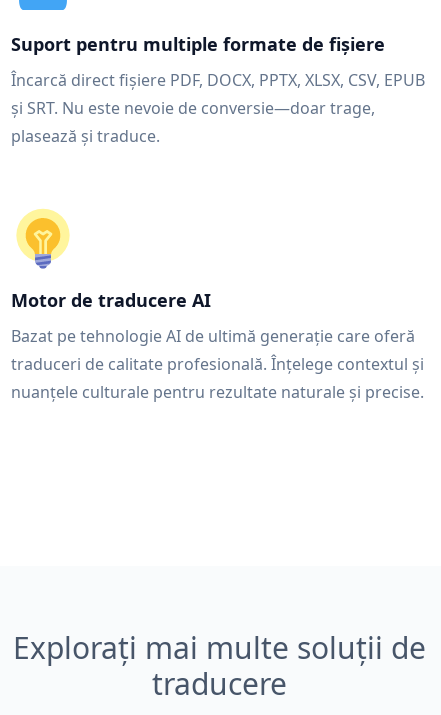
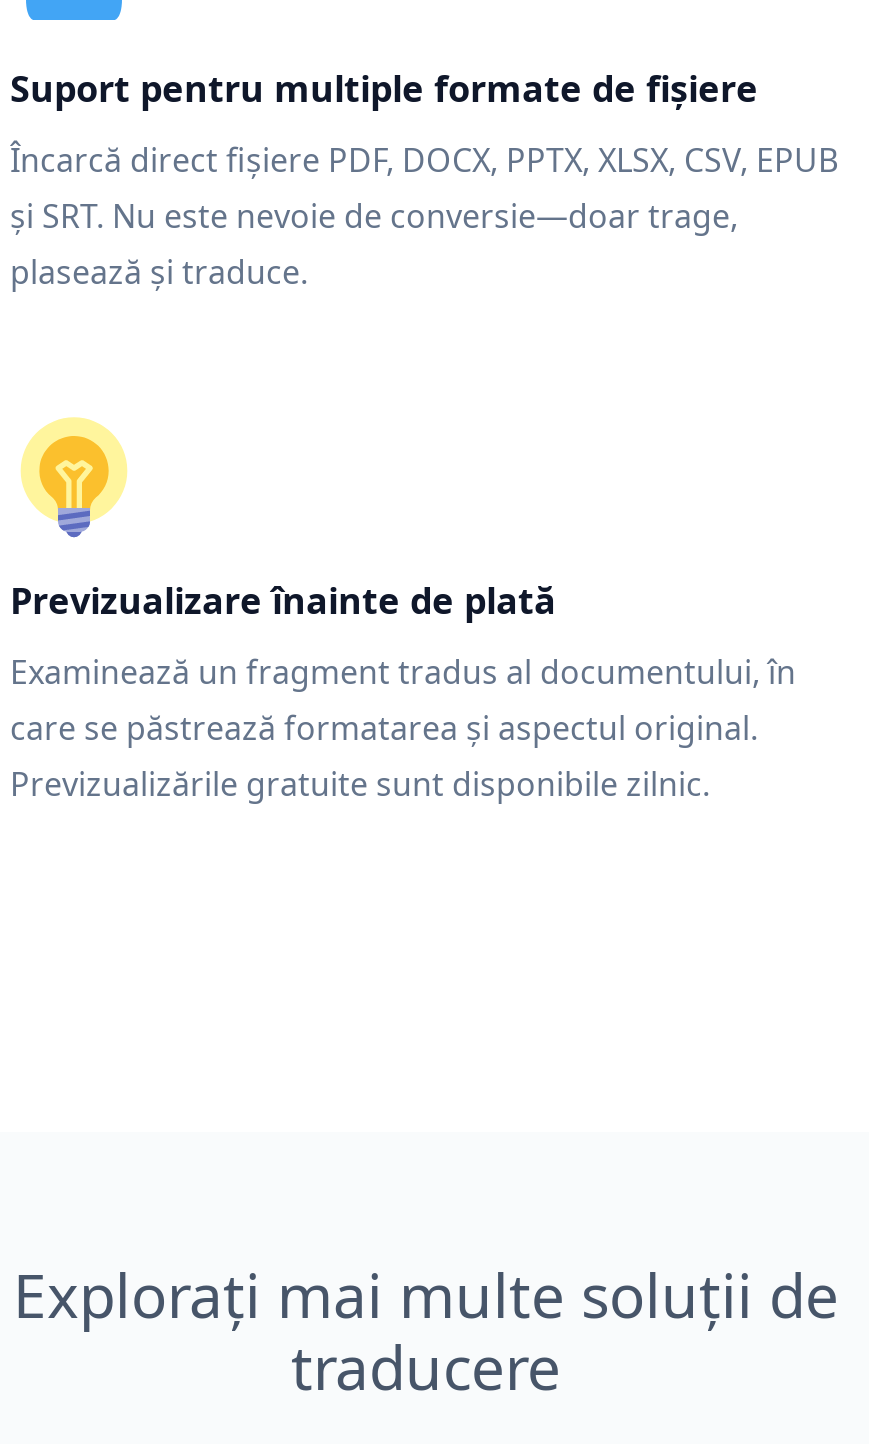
- Motor de traducere AI
+ Previzualizare înainte de plată

- Bazat pe tehnologie AI de ultimă generație care oferă
- traduceri de calitate profesională. Înțelege contextul și
- nuanțele culturale pentru rezultate naturale și precise.
+ Examinează un fragment tradus al documentului, în
+ care se păstrează formatarea și aspectul original.
+ Previzualizările gratuite sunt disponibile zilnic.
